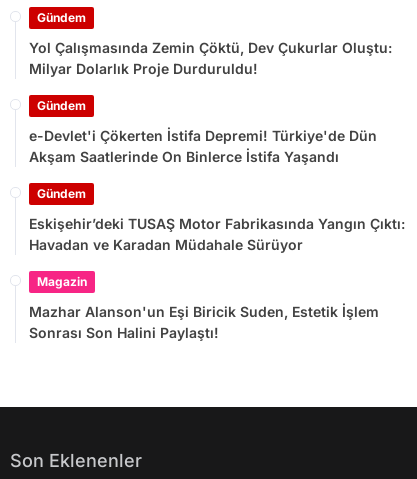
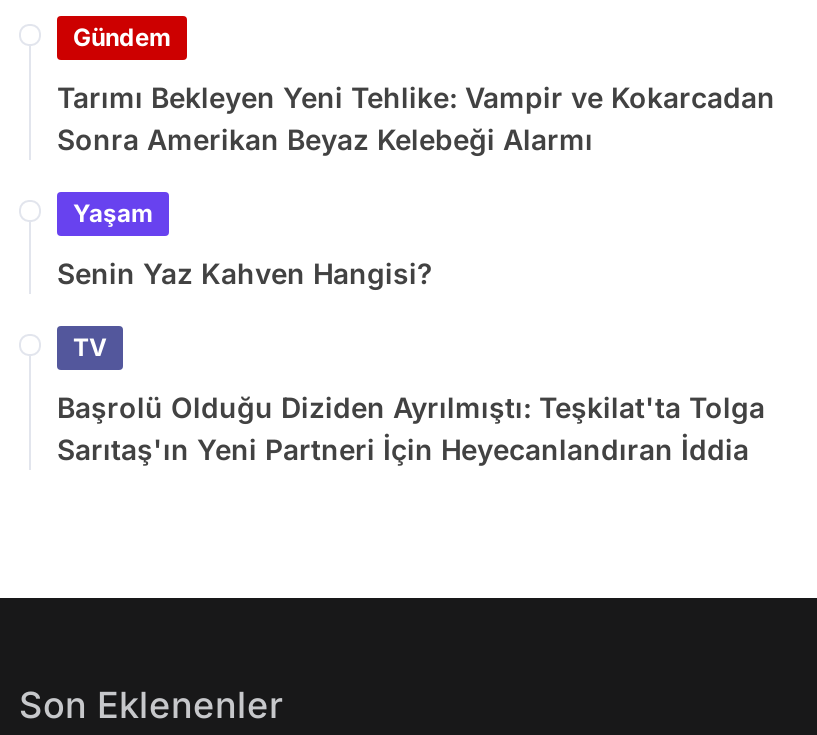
- Yol Çalışmasında Zemin Çöktü, Dev Çukurlar Oluştu:
- Milyar Dolarlık Proje Durduruldu!
- Gündem
- e-Devlet'i Çökerten İstifa Depremi! Türkiye'de Dün
- Akşam Saatlerinde On Binlerce İstifa Yaşandı
- Gündem
- Eskişehir’deki TUSAŞ Motor Fabrikasında Yangın Çıktı:
- Havadan ve Karadan Müdahale Sürüyor
- Magazin
- Mazhar Alanson'un Eşi Biricik Suden, Estetik İşlem
- Sonrası Son Halini Paylaştı!
+ Tarımı Bekleyen Yeni Tehlike: Vampir ve Kokarcadan
+ Sonra Amerikan Beyaz Kelebeği Alarmı
+ Yaşam
+ Senin Yaz Kahven Hangisi?
+ TV
+ Başrolü Olduğu Diziden Ayrılmıştı: Teşkilat'ta Tolga
+ Sarıtaş'ın Yeni Partneri İçin Heyecanlandıran İddia
